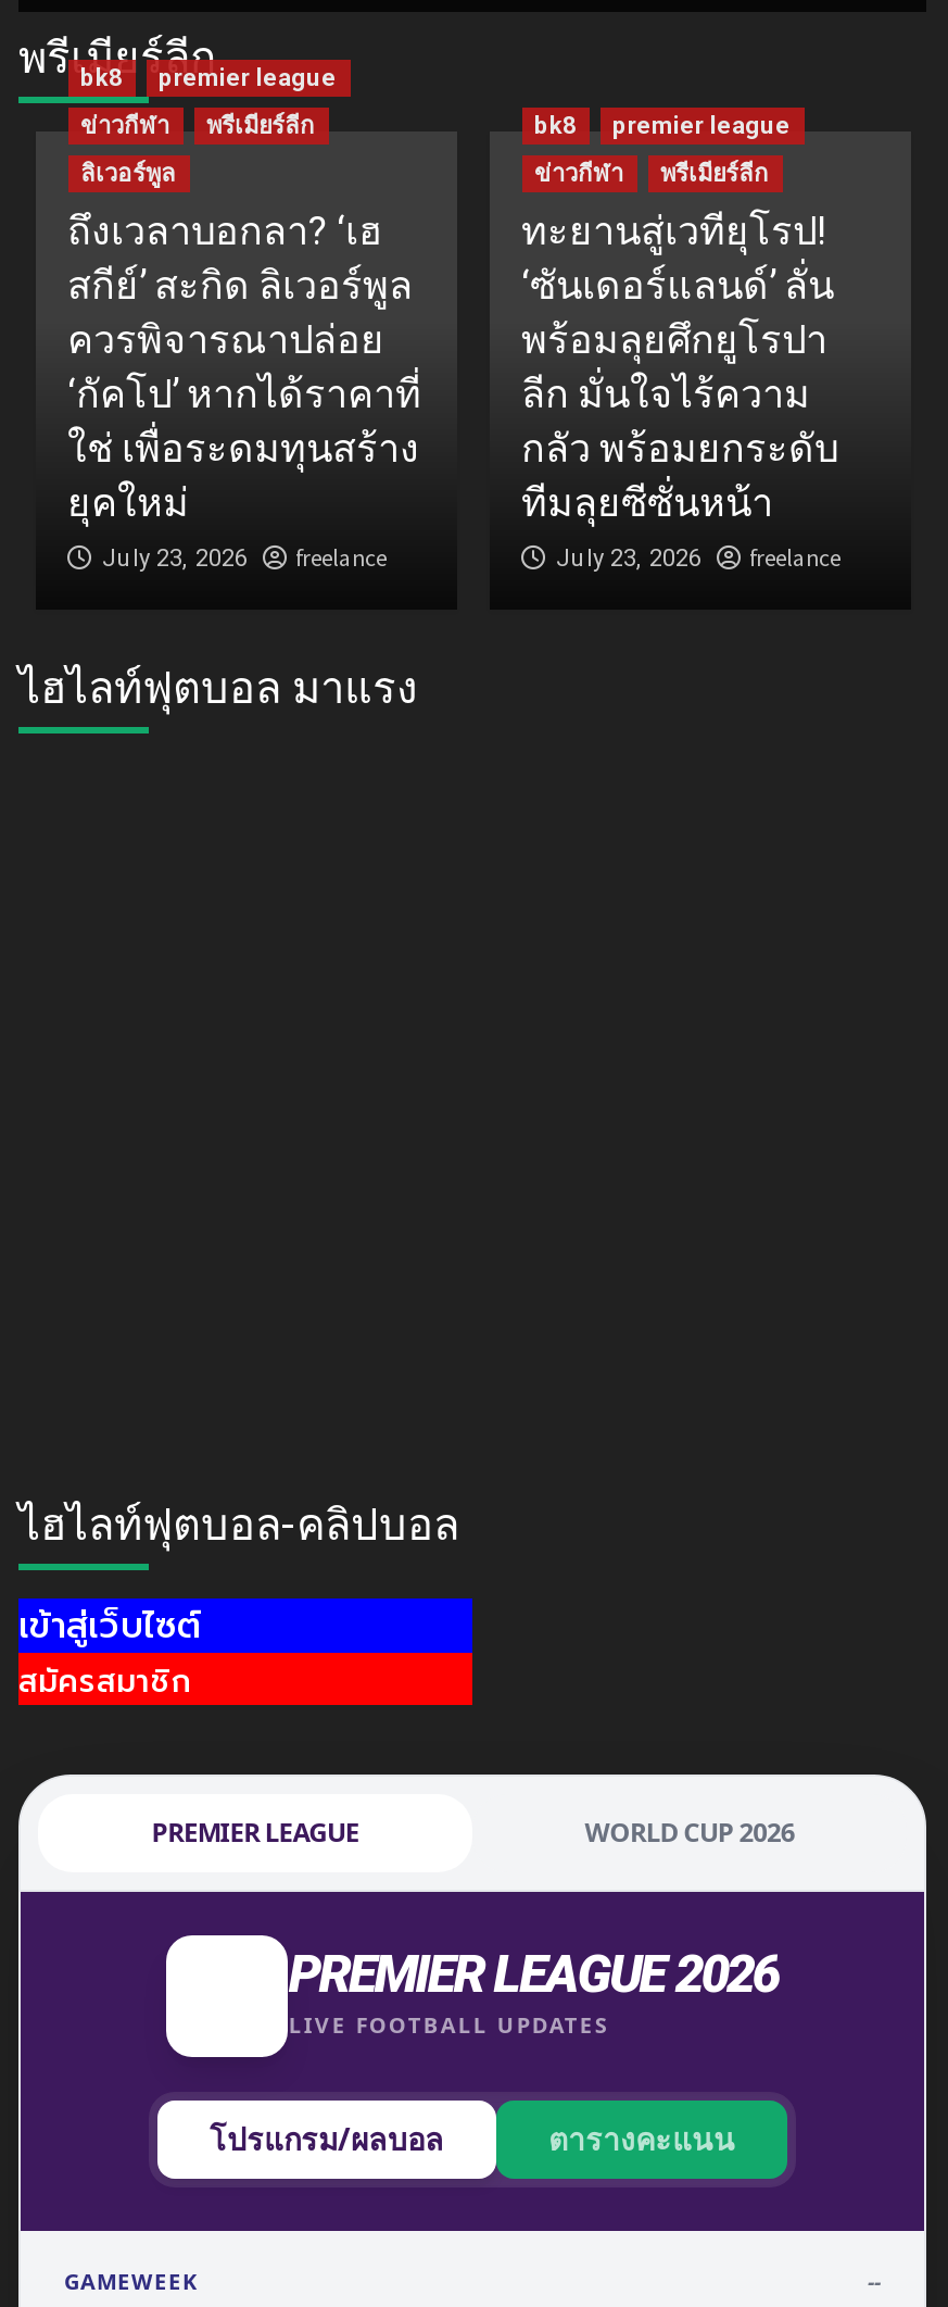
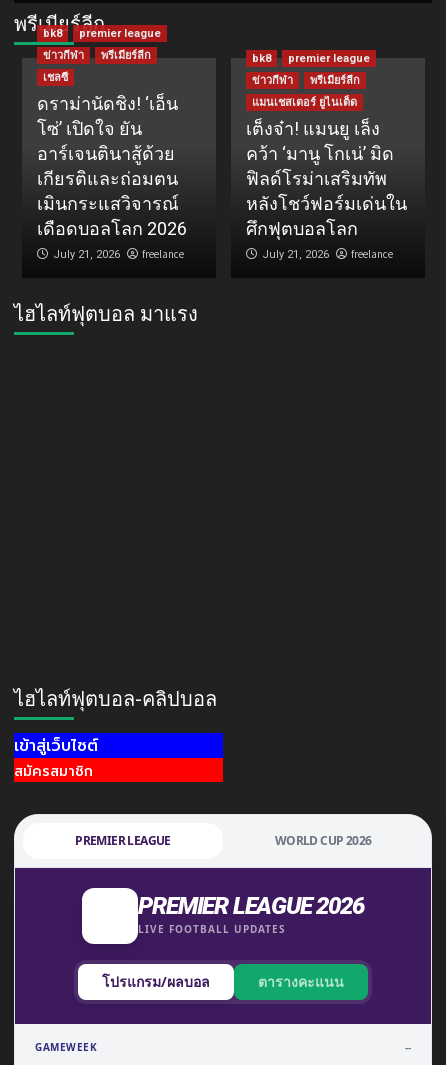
- ลิเวอร์พูล
- ถึงเวลาบอกลา? ‘เฮ
- สกีย์’ สะกิด ลิเวอร์พูล
- ควรพิจารณาปล่อย
- ‘กัคโป’ หากได้ราคาที่
- ใช่ เพื่อระดมทุนสร้าง
- ยุคใหม่
- July 23, 2026
+ เชลซี
+ ดราม่านัดชิง! ‘เอ็น
+ โซ่’ เปิดใจ ยัน
+ อาร์เจนตินาสู้ด้วย
+ เกียรติและถ่อมตน
+ เมินกระแสวิจารณ์
+ เดือดบอลโลก 2026
+ July 21, 2026

- ทะยานสู่เวทียุโรป!
- ‘ซันเดอร์แลนด์’ ลั่น
- พร้อมลุยศึกยูโรปา
- ลีก มั่นใจไร้ความ
- กลัว พร้อมยกระดับ
- ทีมลุยซีซั่นหน้า
- July 23, 2026
+ แมนเชสเตอร์ ยูไนเต็ด
+ เต็งจ๋า! แมนยู เล็ง
+ คว้า ‘มานู โกเน่’ มิด
+ ฟิลด์โรม่าเสริมทัพ
+ หลังโชว์ฟอร์มเด่นใน
+ ศึกฟุตบอลโลก
+ July 21, 2026
